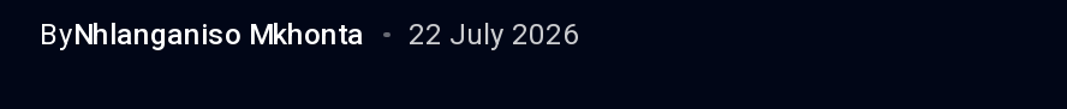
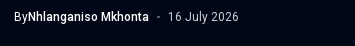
- ByNhlanganiso Mkhonta 22 July 2026
+ ByNhlanganiso Mkhonta 16 July 2026
